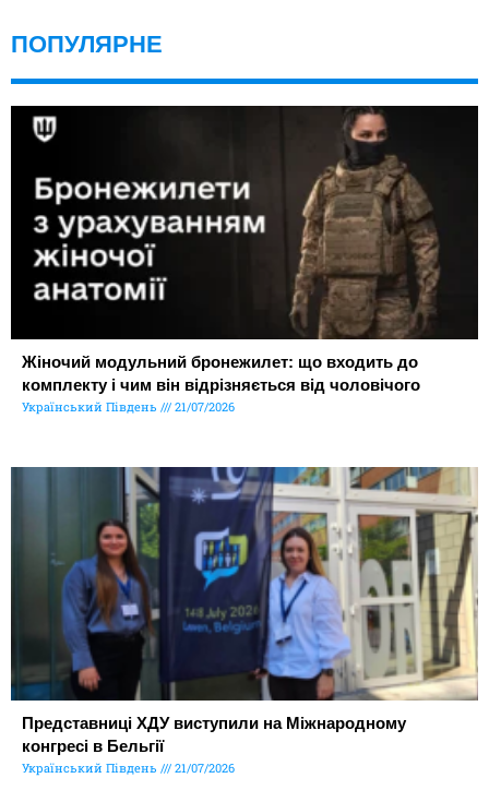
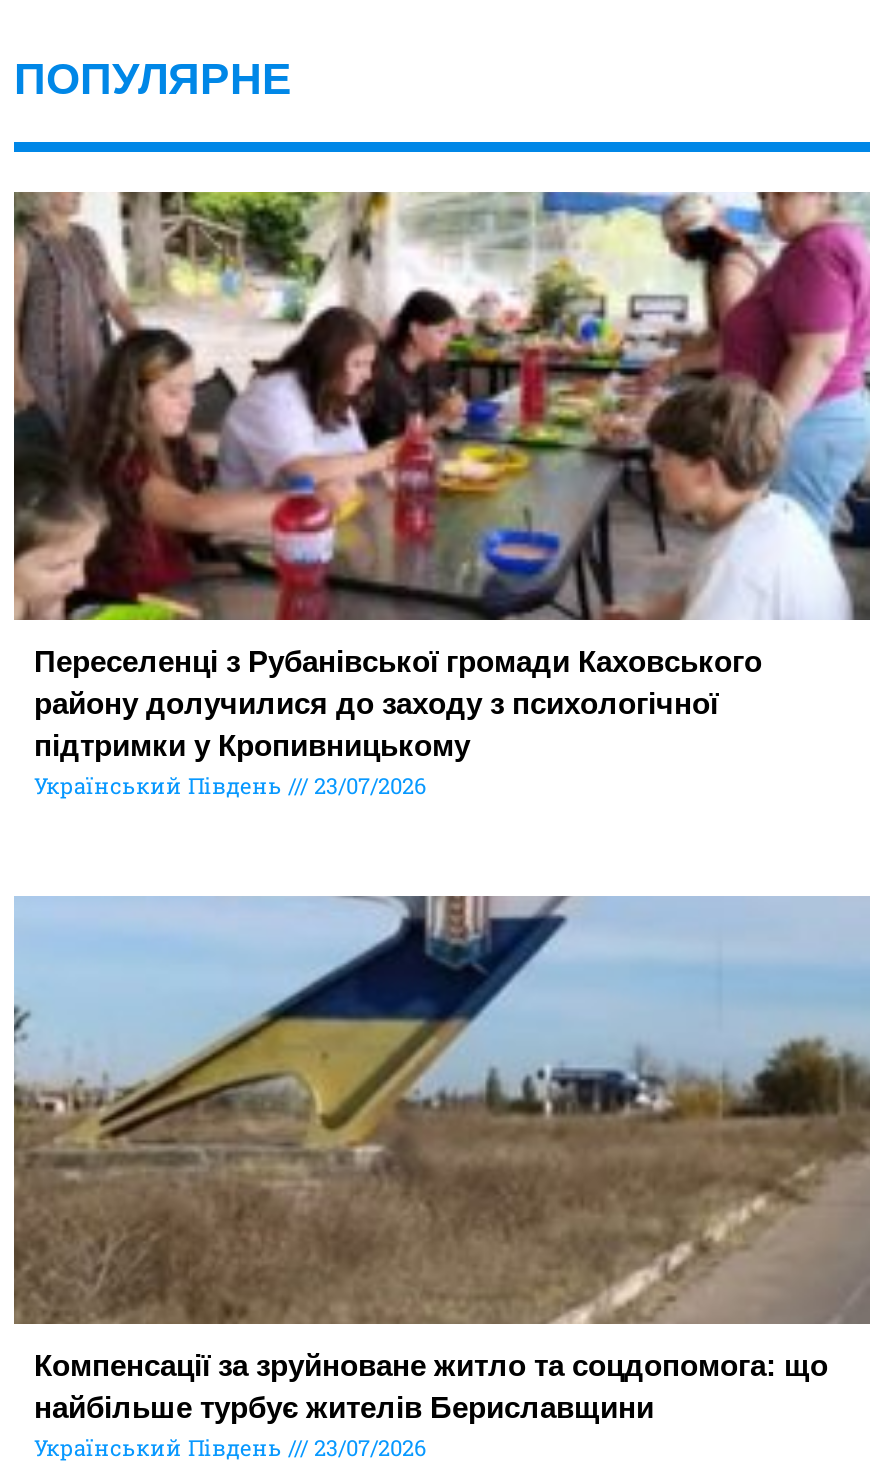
- [image]
- Жіночий модульний бронежилет: що входить до
- комплекту і чим він відрізняється від чоловічого
+ [image]
+ Переселенці з Рубанівської громади Каховського
+ району долучилися до заходу з психологічної
+ підтримки у Кропивницькому

- Український Південь 21/07/2026
+ Український Південь 23/07/2026

- [image]
- Представниці ХДУ виступили на Міжнародному
- конгресі в Бельгії
+ [image]
+ Компенсації за зруйноване житло та соцдопомога: що
+ найбільше турбує жителів Бериславщини

- Український Південь 21/07/2026
+ Український Південь 23/07/2026
